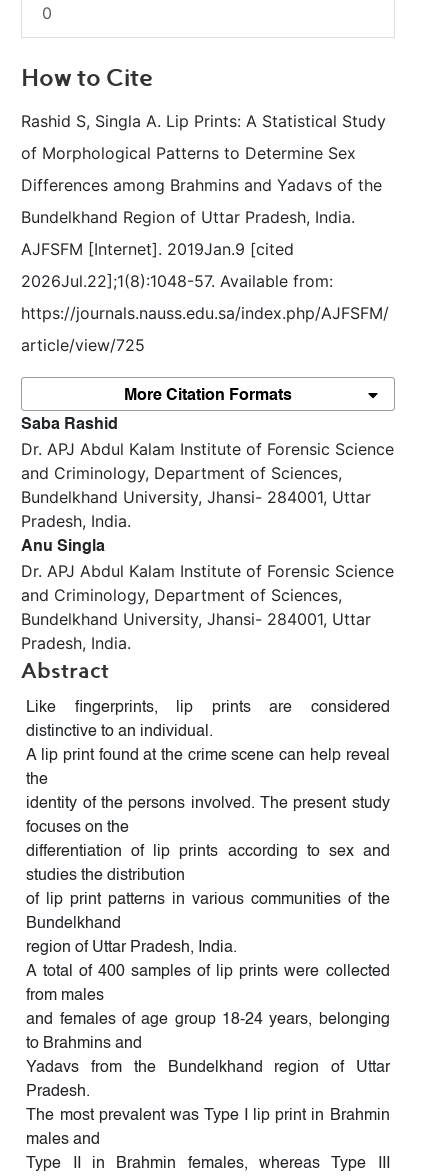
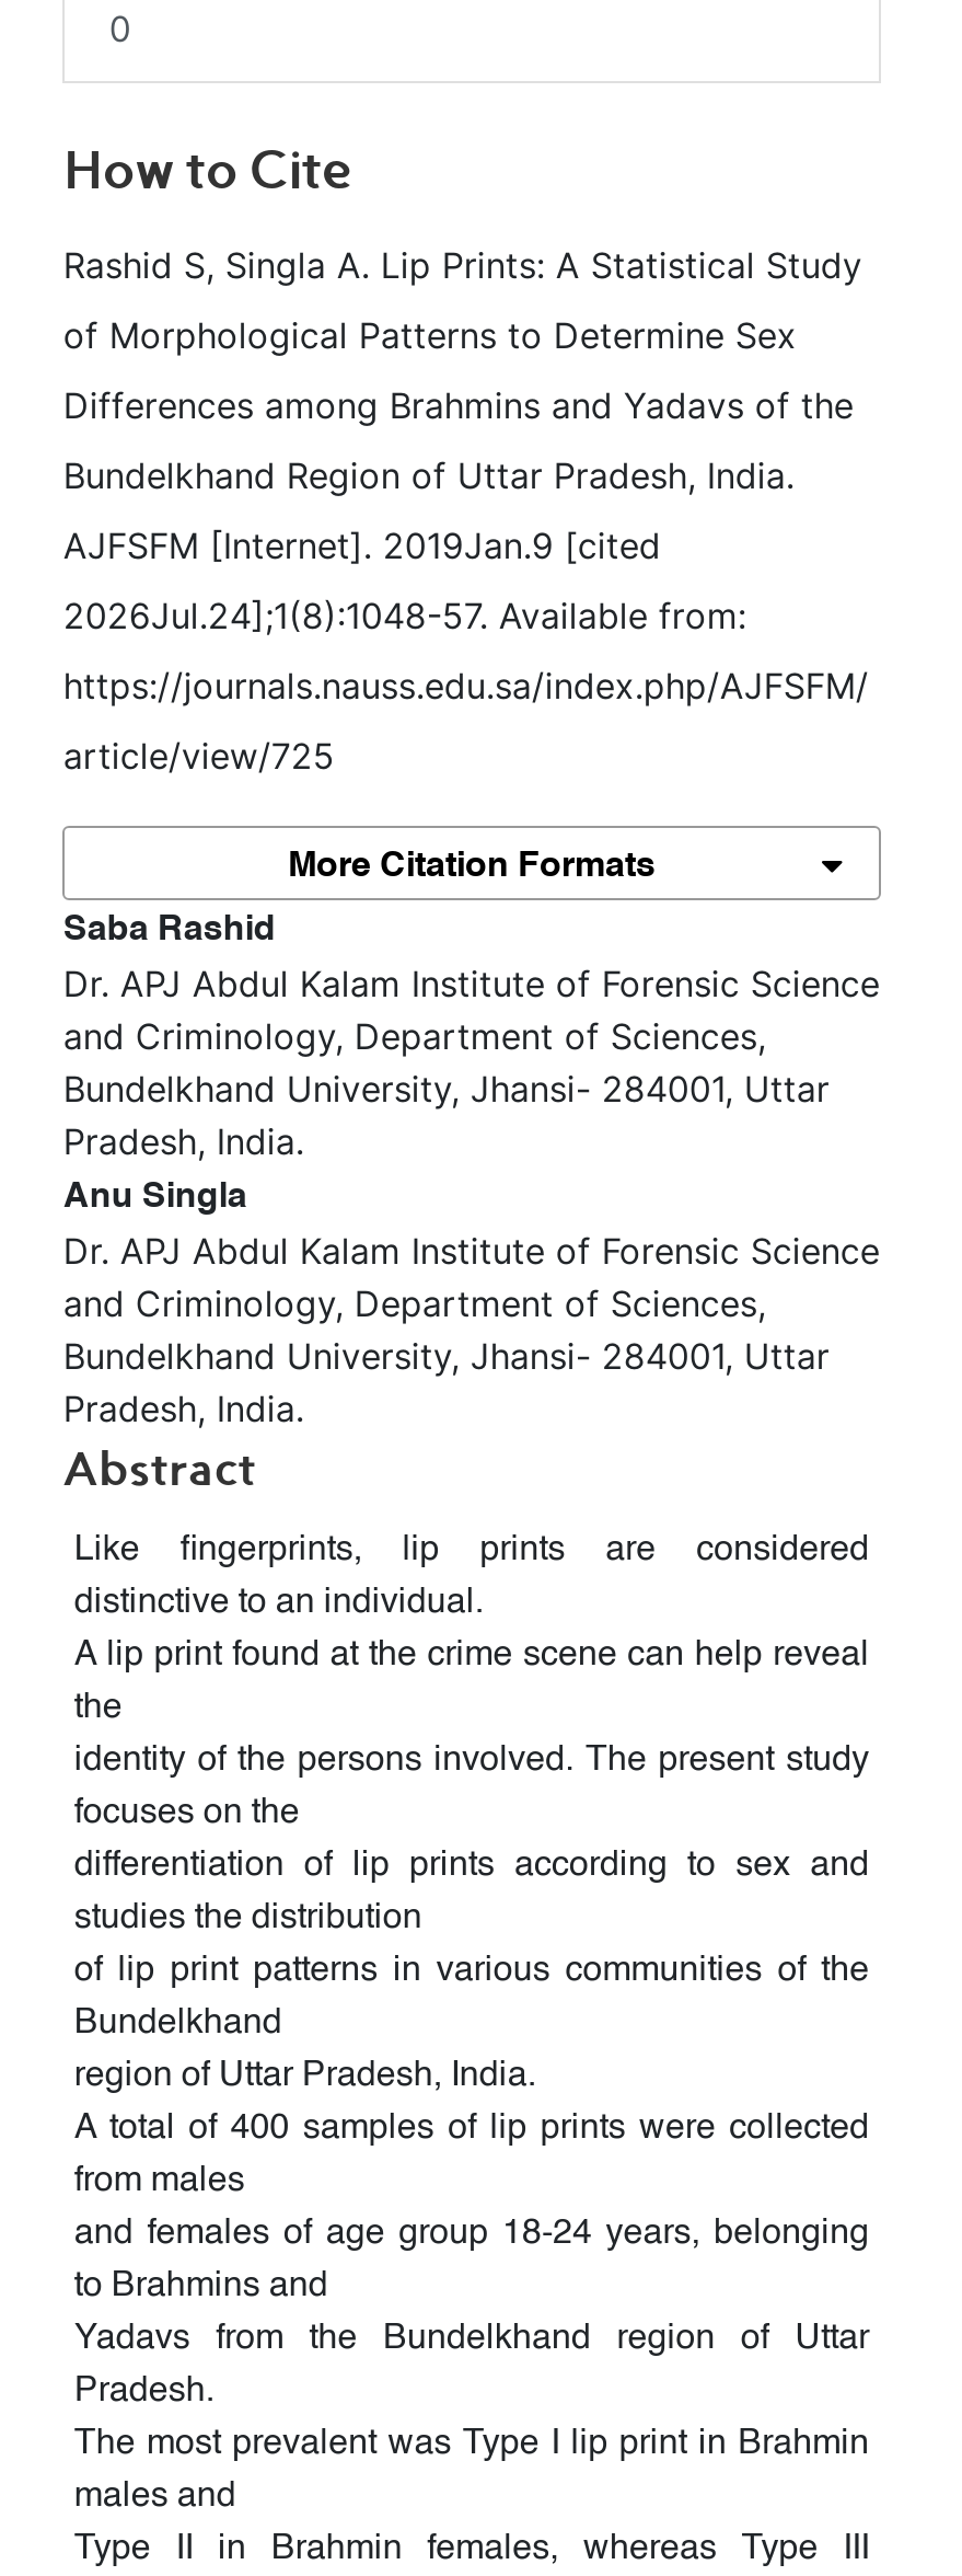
- 2026Jul.22];1(8):1048-57. Available from:
+ 2026Jul.24];1(8):1048-57. Available from:
